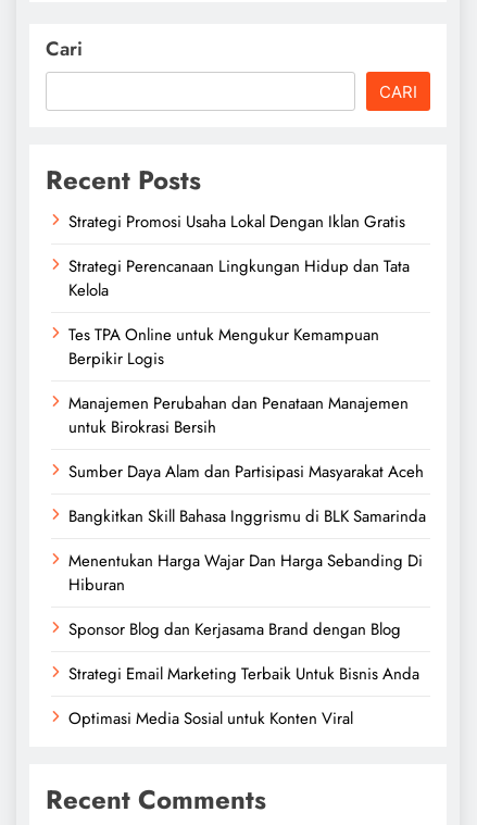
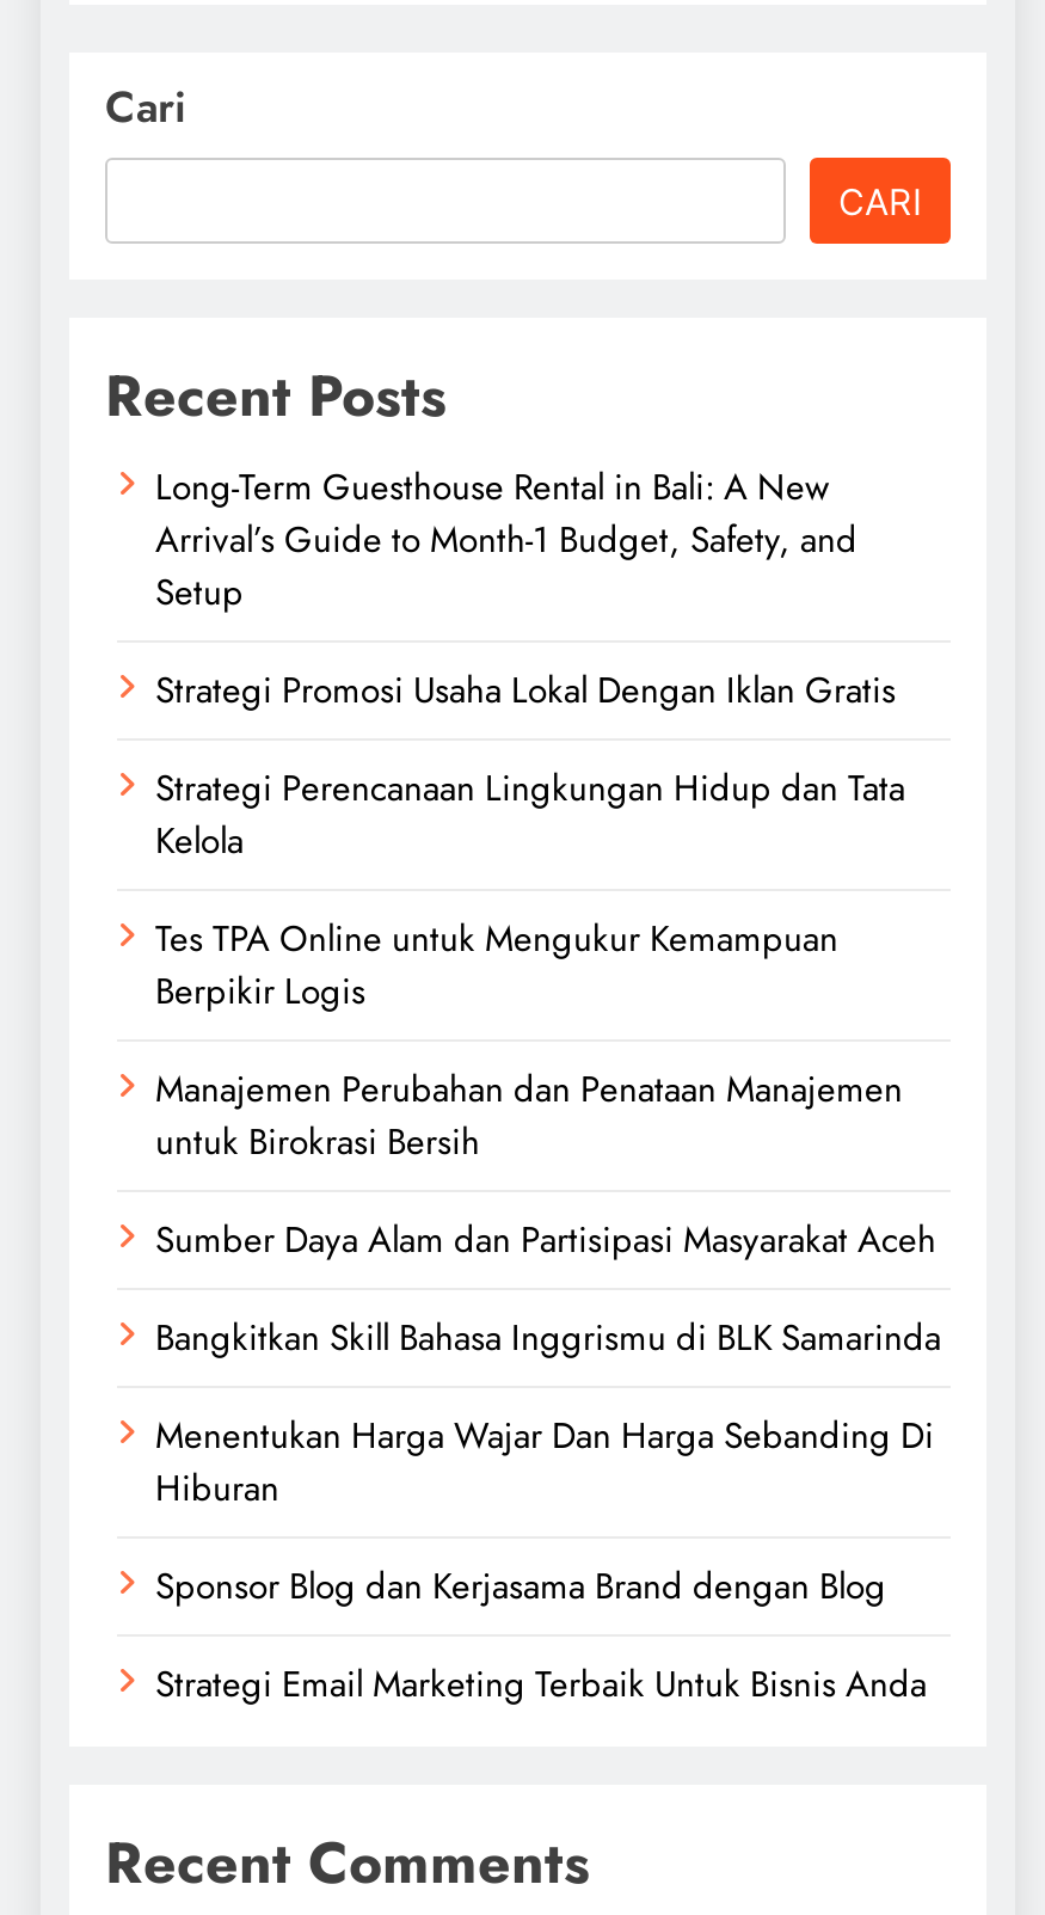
+ Long-Term Guesthouse Rental in Bali: A New
+ Arrival’s Guide to Month-1 Budget, Safety, and
+ Setup

moved down: Strategi Promosi Usaha Lokal Dengan Iklan Gratis | Strategi Perencanaan Lingkungan Hidup dan Tata | Kelola | ... | Sponsor Blog dan Kerjasama Brand dengan Blog | Strategi Email Marketing Terbaik Untuk Bisnis Anda

- Optimasi Media Sosial untuk Konten Viral
